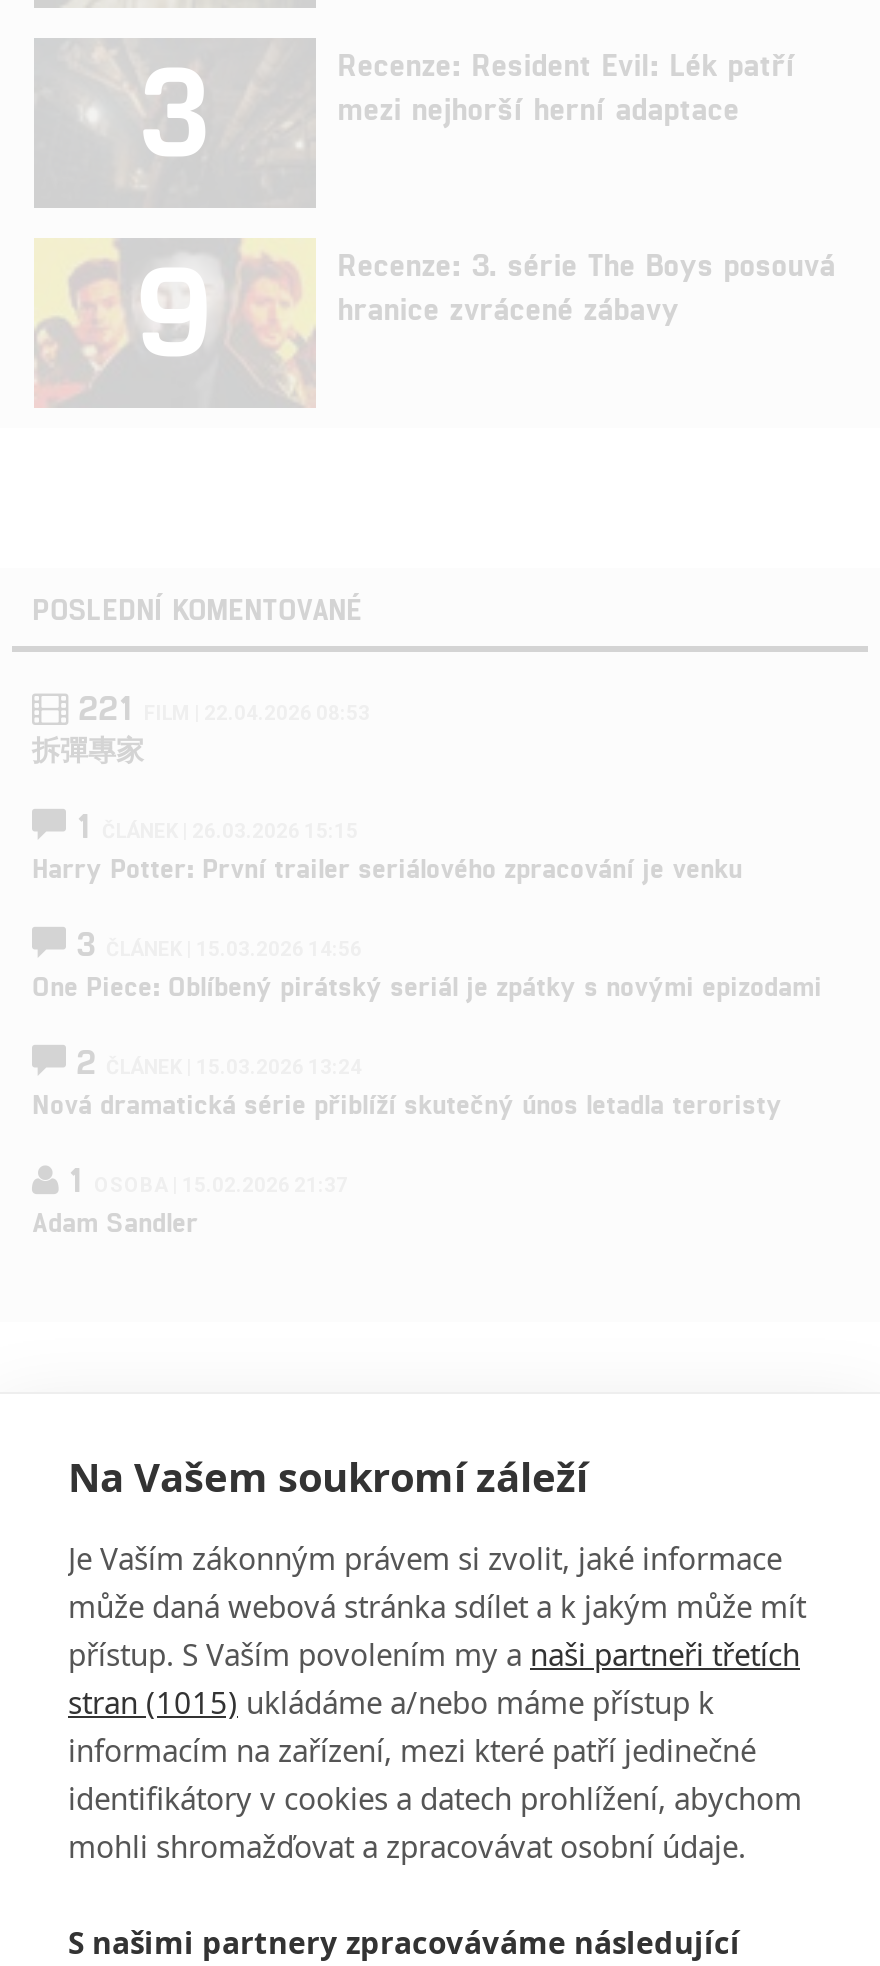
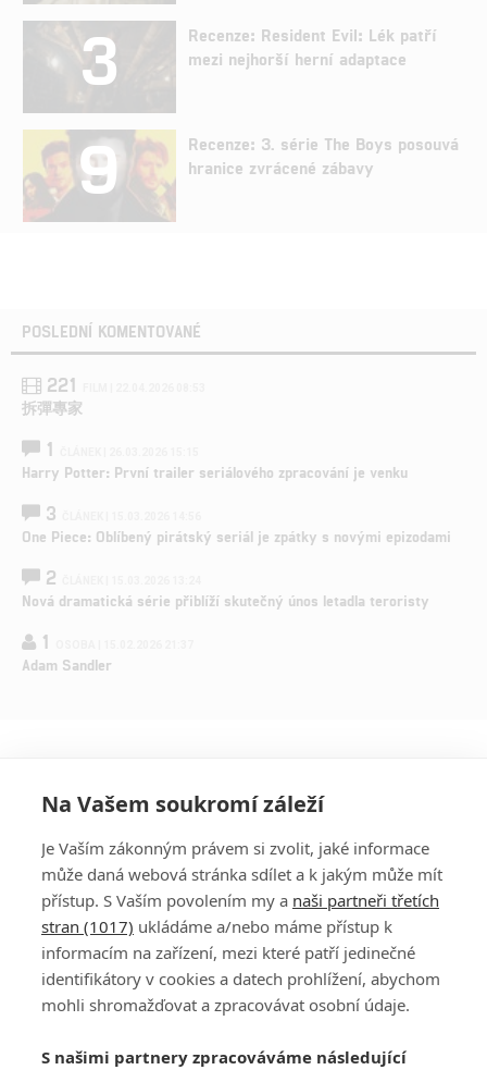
- stran (1015) ukládáme a/nebo máme přístup k
+ stran (1017) ukládáme a/nebo máme přístup k
